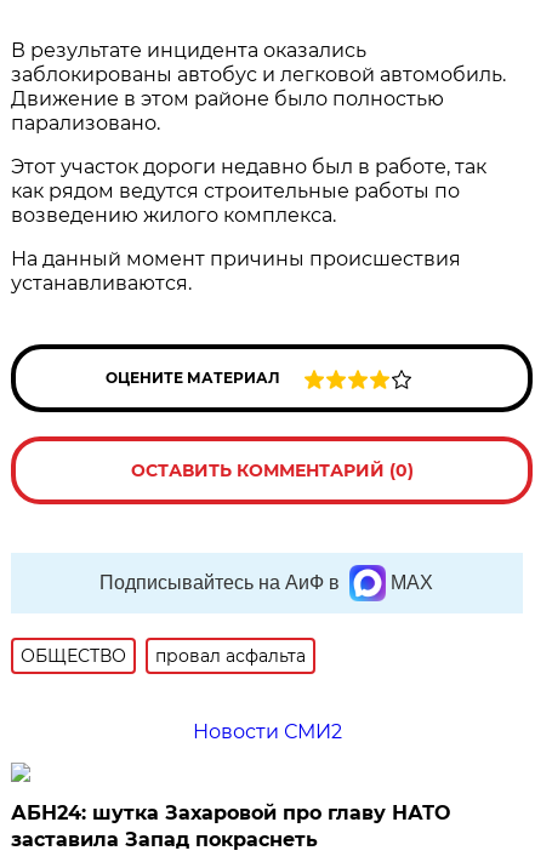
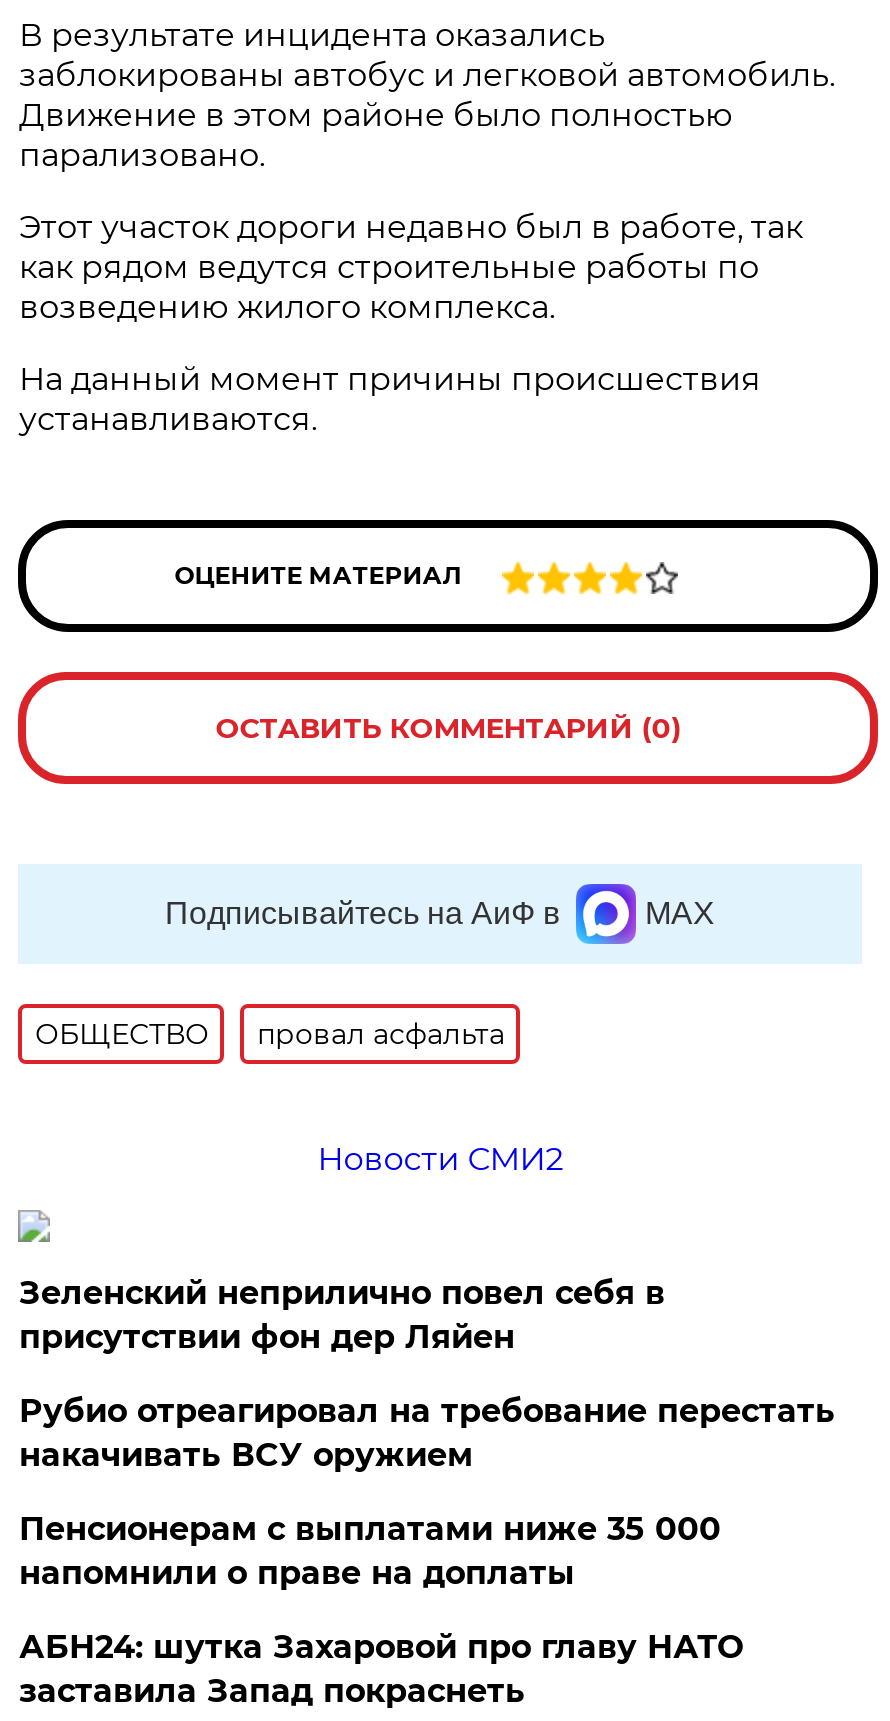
+ Зеленский неприлично повел cебя в
+ присутствии фон дер Ляйен
+ Рубио отреагировал на требование перестать
+ накачивать ВСУ оружием
+ Пенсионерам с выплатами ниже 35 000
+ напомнили о праве на доплаты
